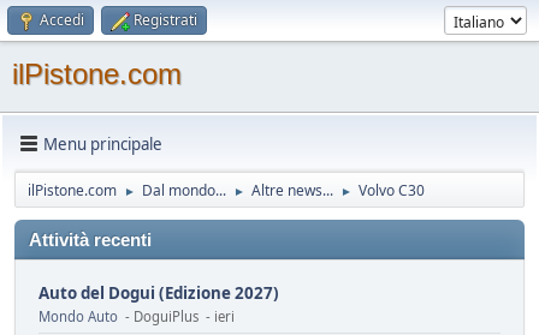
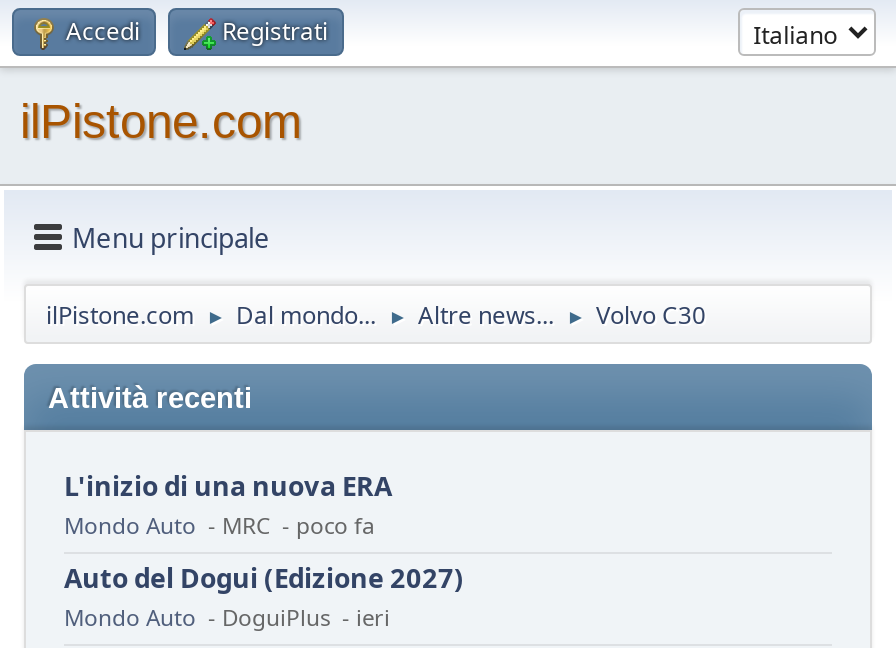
+ L'inizio di una nuova ERA
+ Mondo Auto - MRC - poco fa
